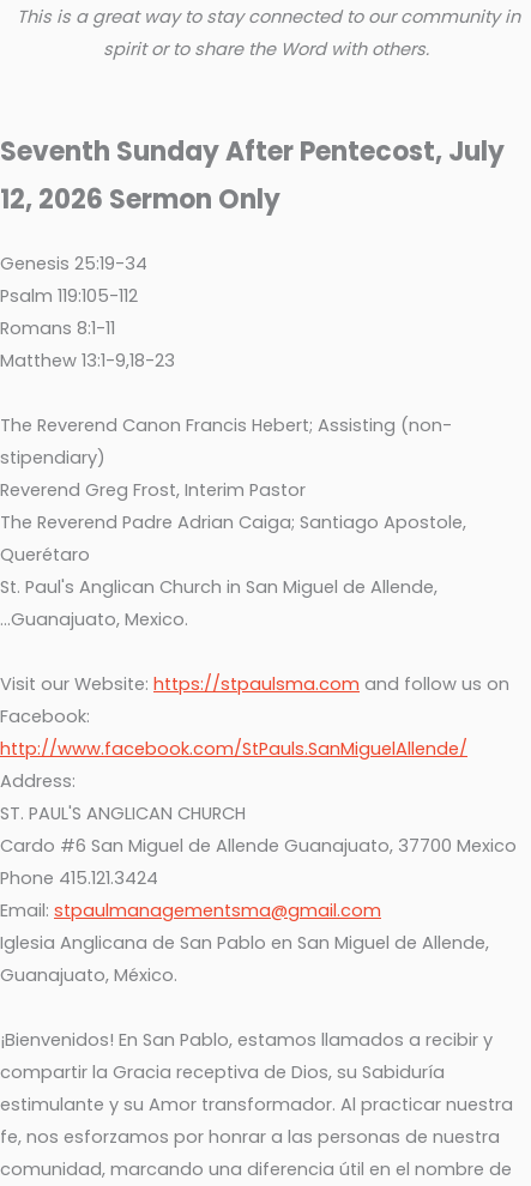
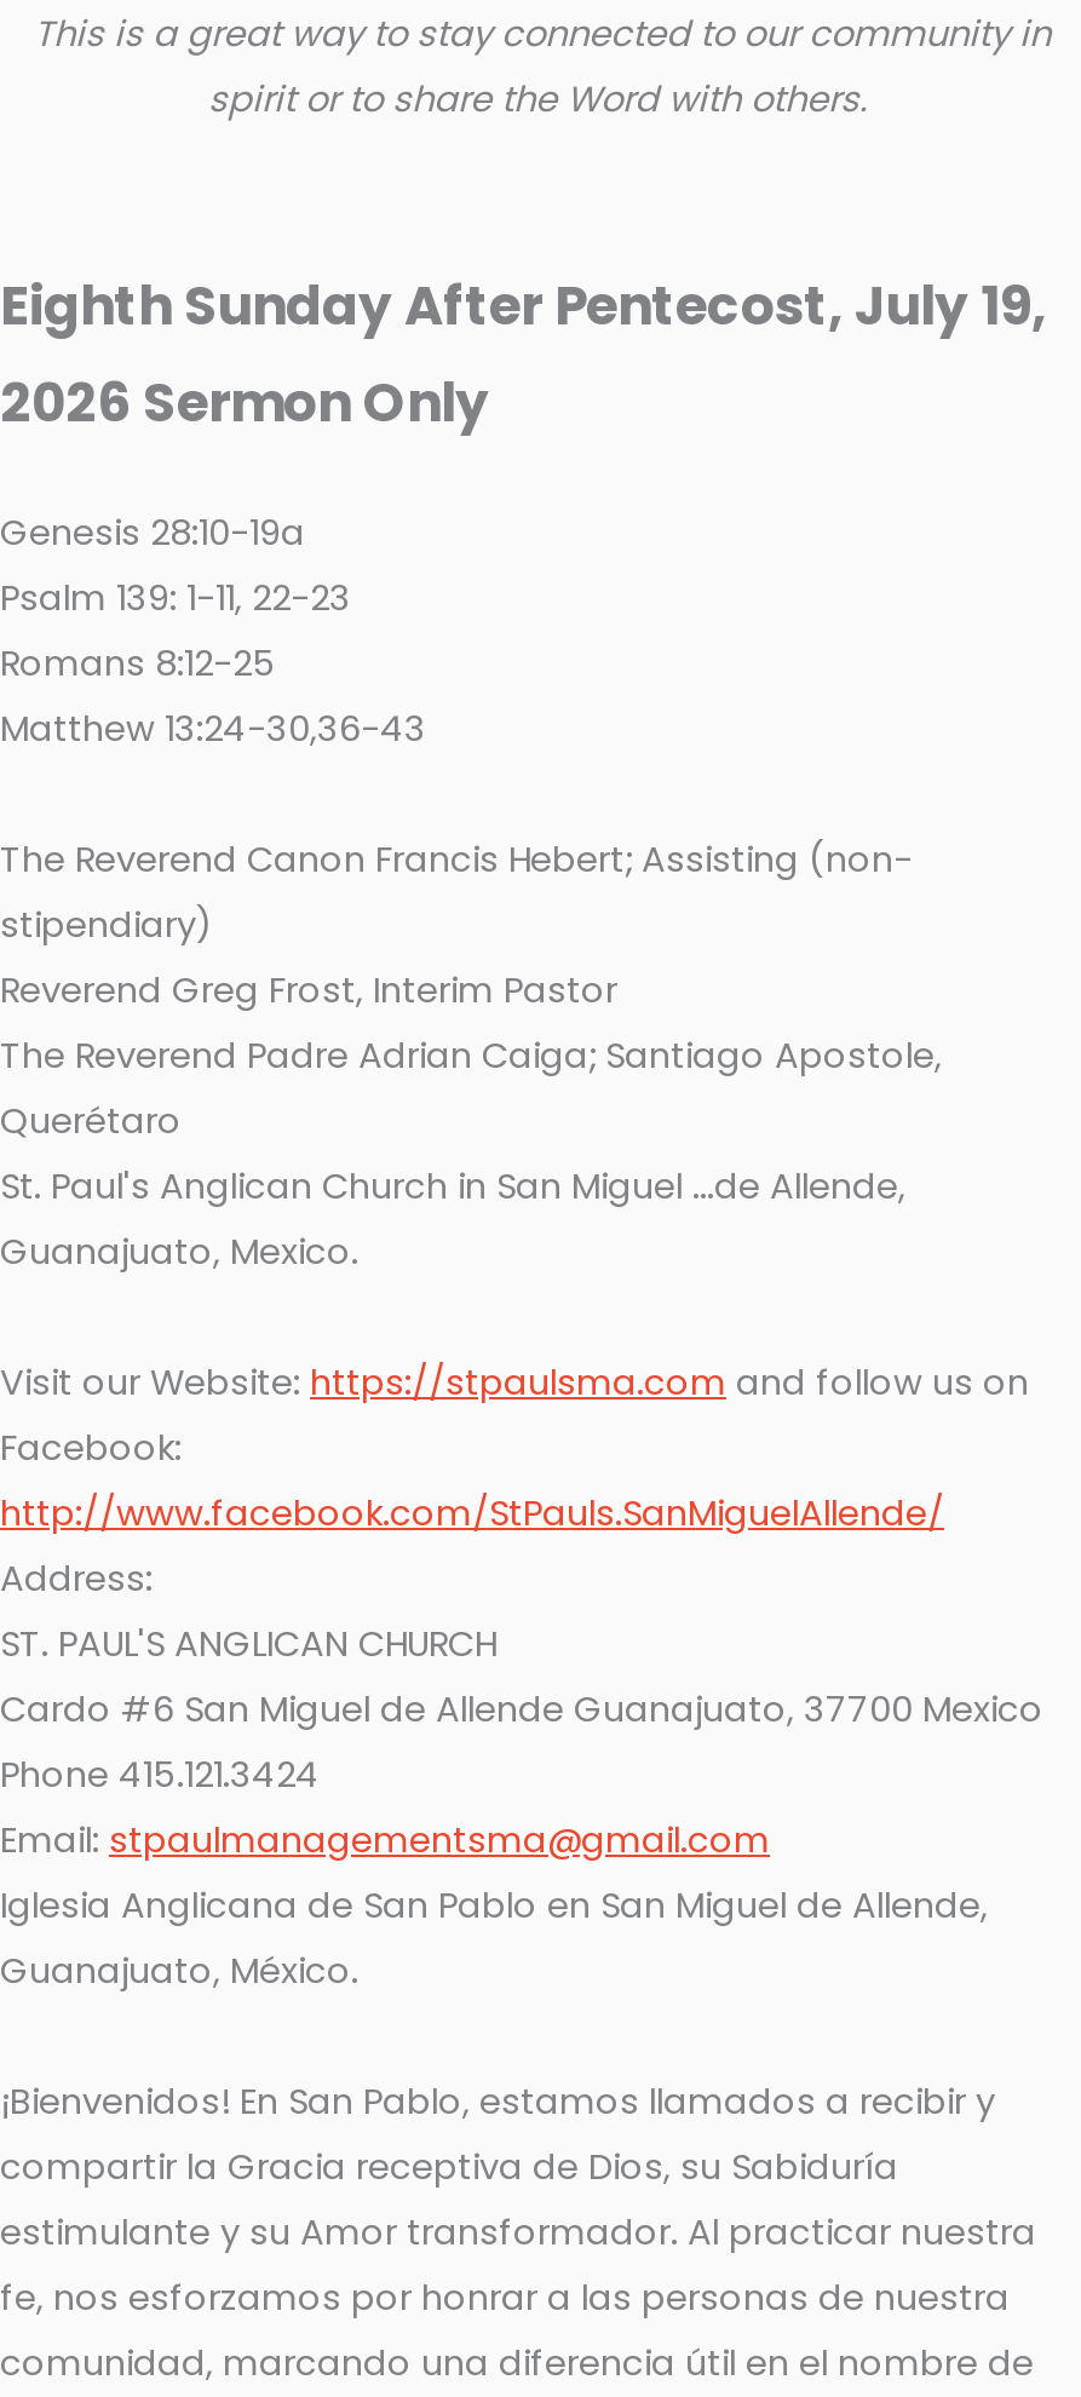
- Seventh Sunday After Pentecost, July
- 12, 2026 Sermon Only
+ Eighth Sunday After Pentecost, July 19,
+ 2026 Sermon Only

- Genesis 25:19-34
- Psalm 119:105-112
- Romans 8:1-11
- Matthew 13:1-9,18-23
+ Genesis 28:10-19a
+ Psalm 139: 1-11, 22-23
+ Romans 8:12-25
+ Matthew 13:24-30,36-43

- St. Paul's Anglican Church in San Miguel de Allende,
- ...Guanajuato, Mexico.
+ St. Paul's Anglican Church in San Miguel...de Allende,
+ Guanajuato, Mexico.
